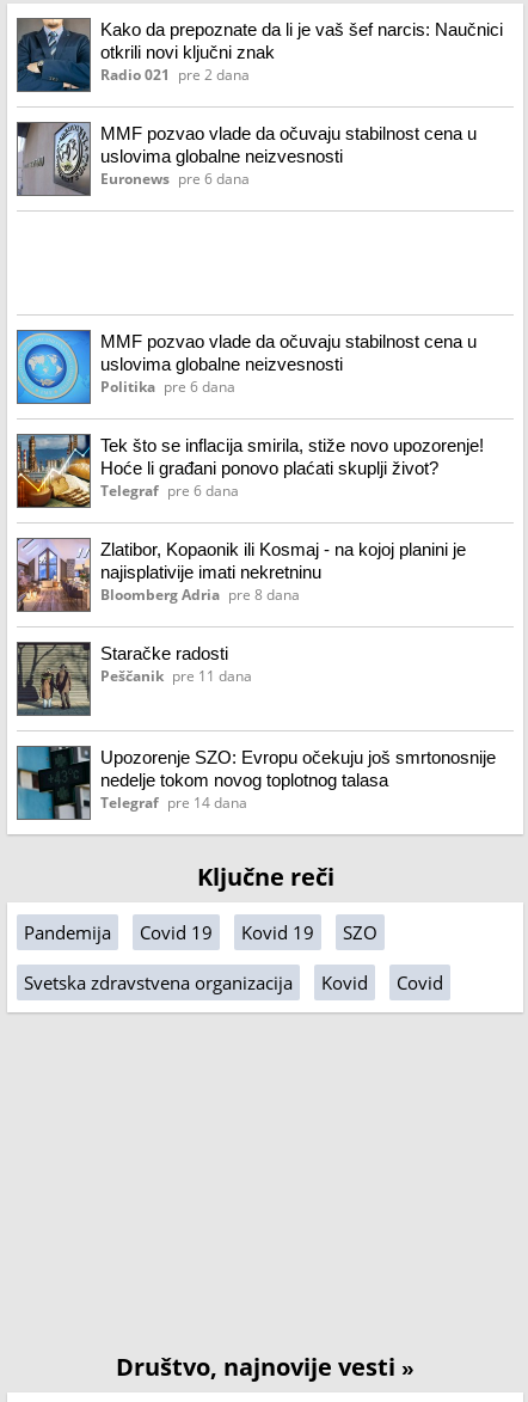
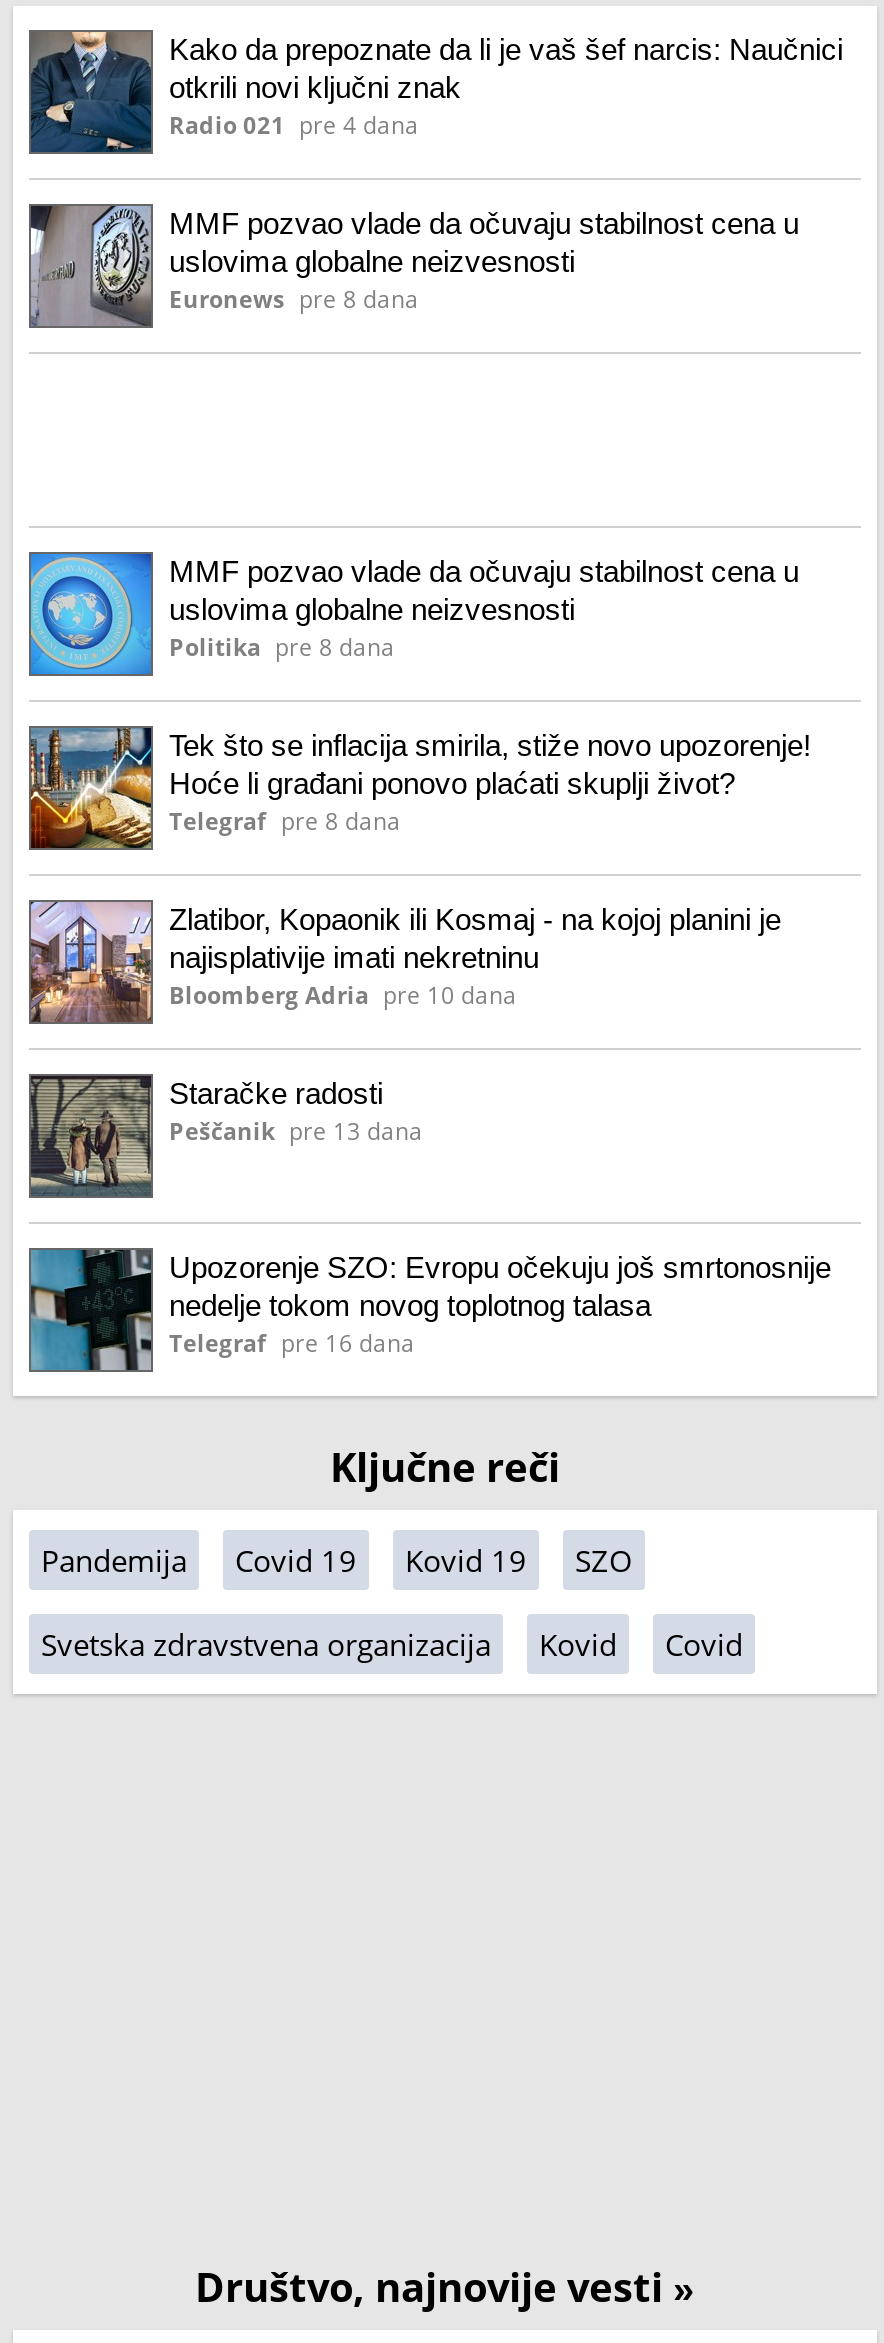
- Radio 021 pre 2 dana
+ Radio 021 pre 4 dana

- Euronews pre 6 dana
+ Euronews pre 8 dana

- Politika pre 6 dana
+ Politika pre 8 dana

- Telegraf pre 6 dana
+ Telegraf pre 8 dana

- Bloomberg Adria pre 8 dana
+ Bloomberg Adria pre 10 dana

- Peščanik pre 11 dana
+ Peščanik pre 13 dana

- Telegraf pre 14 dana
+ Telegraf pre 16 dana
